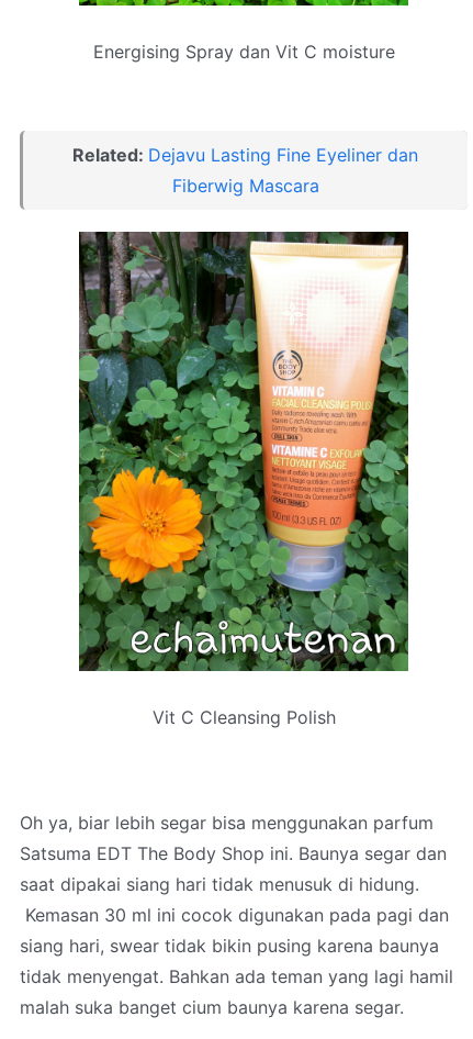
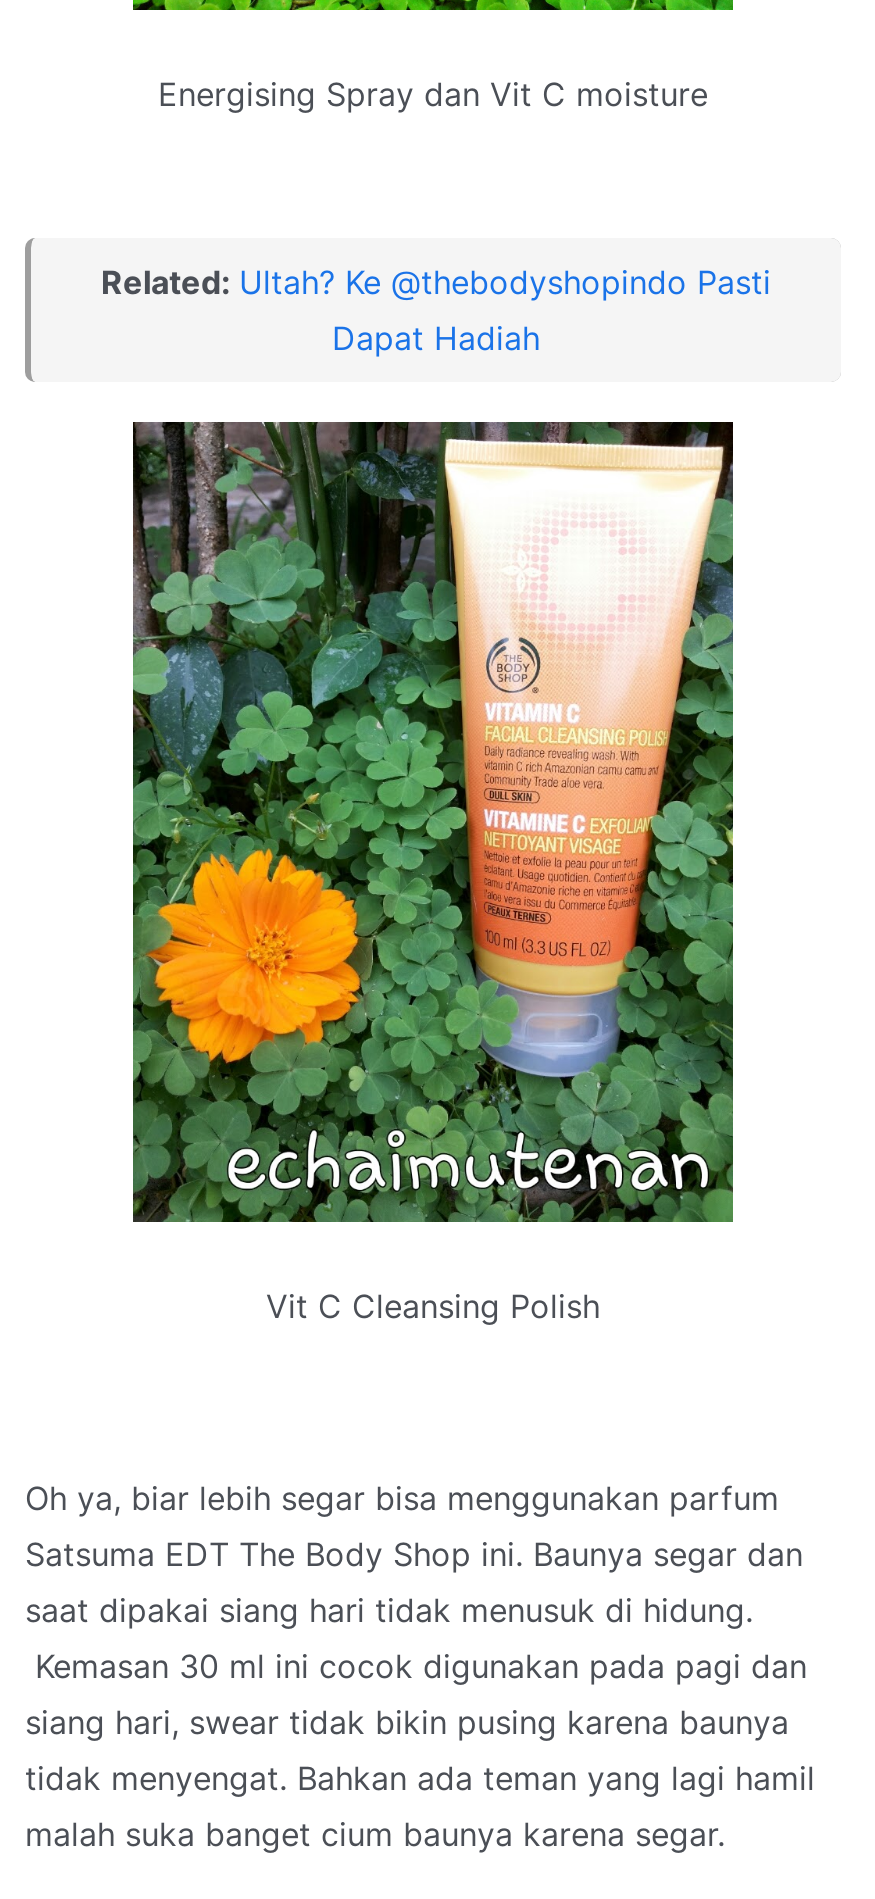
- Related: Dejavu Lasting Fine Eyeliner dan
- Fiberwig Mascara
+ Related: Ultah? Ke @thebodyshopindo Pasti
+ Dapat Hadiah
